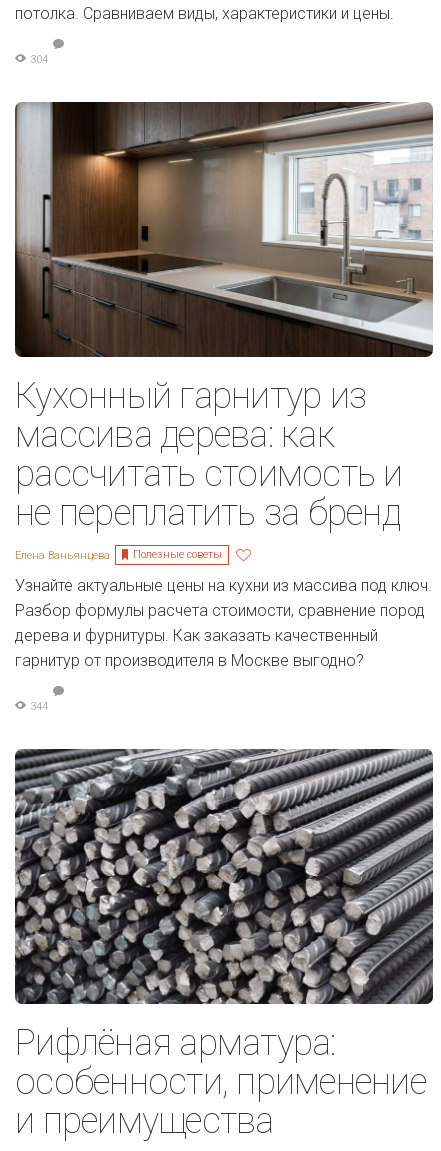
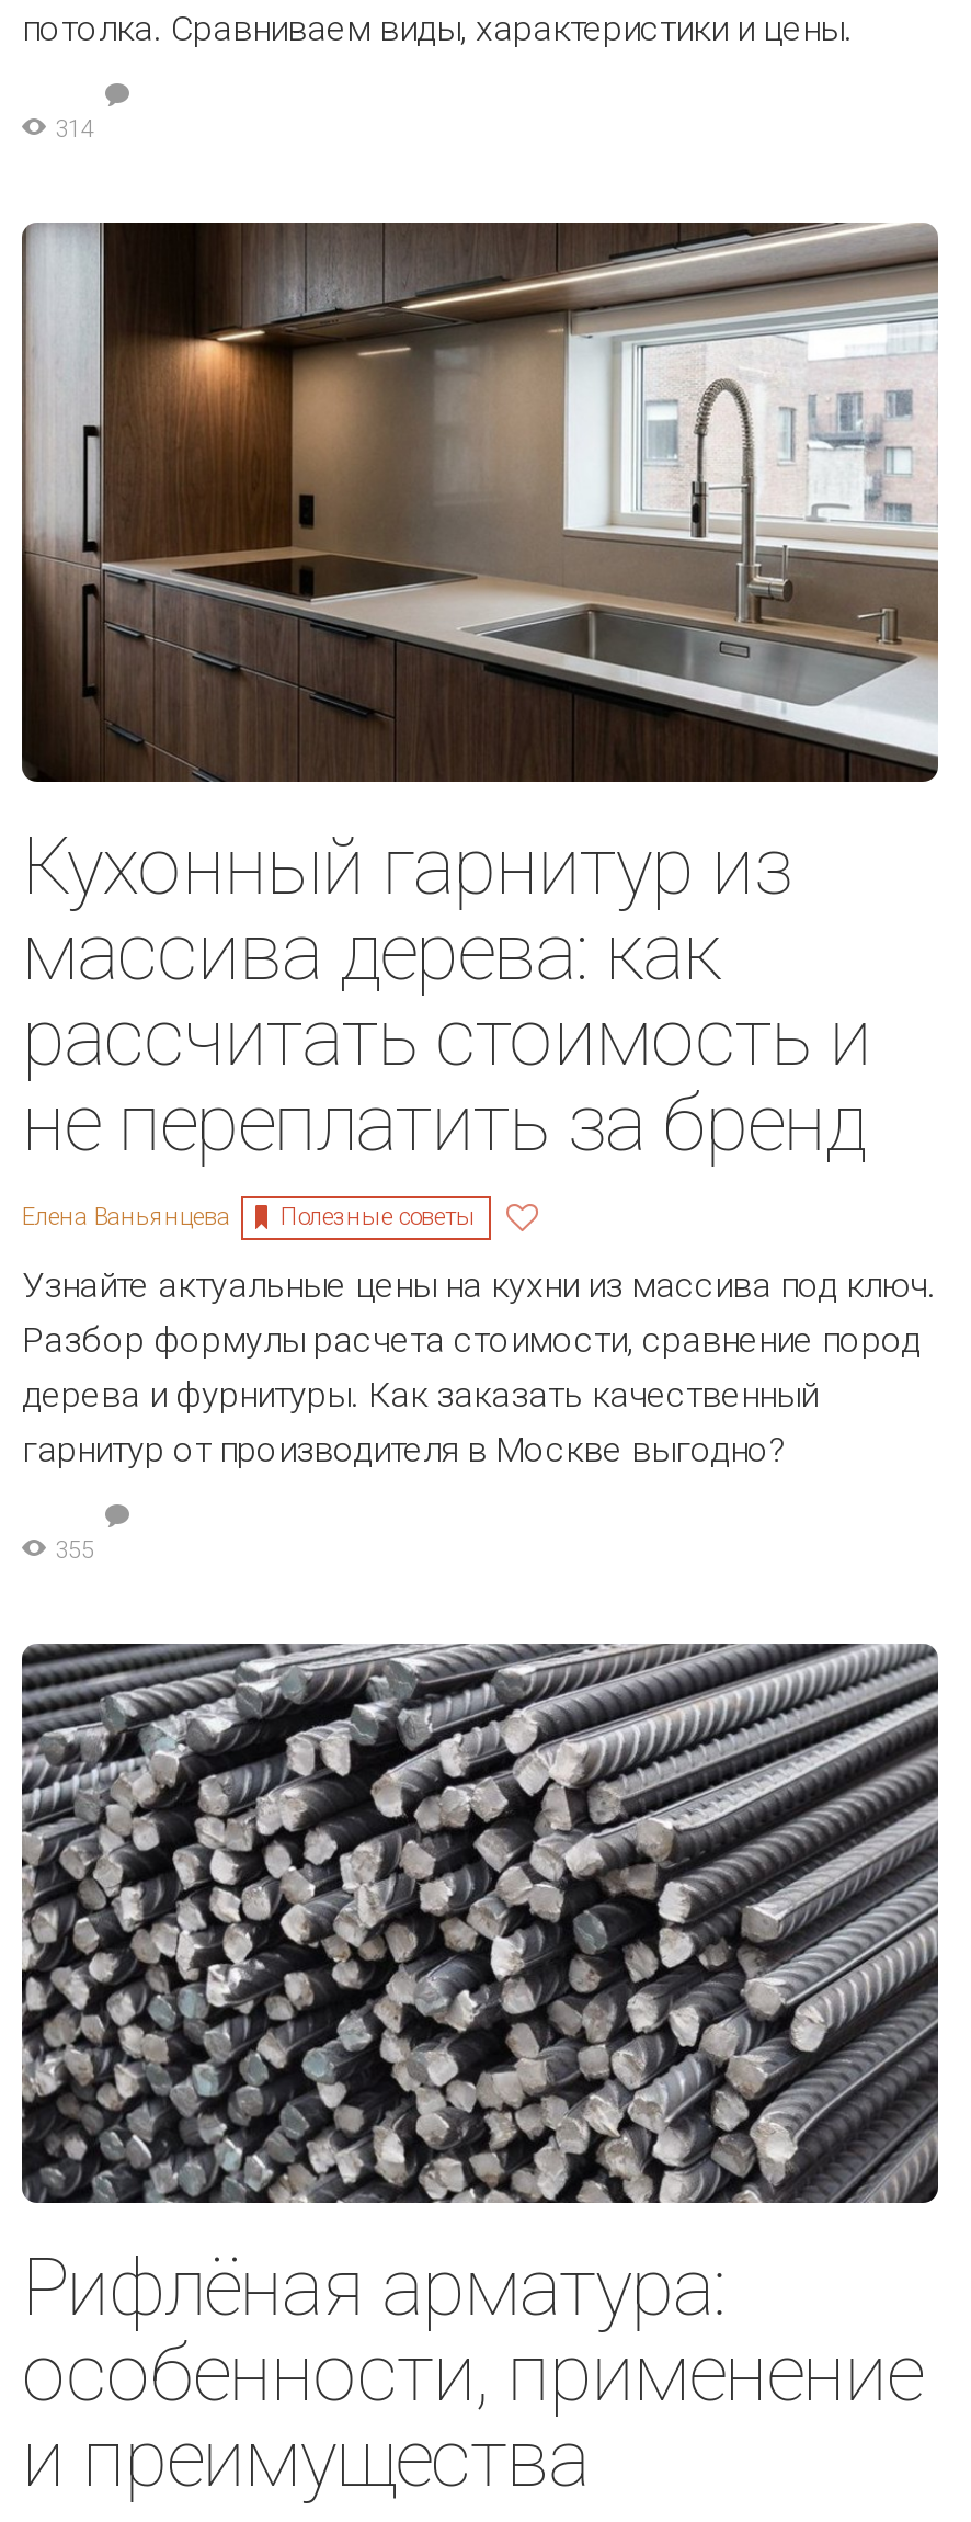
- 304
+ 314

- 344
+ 355
